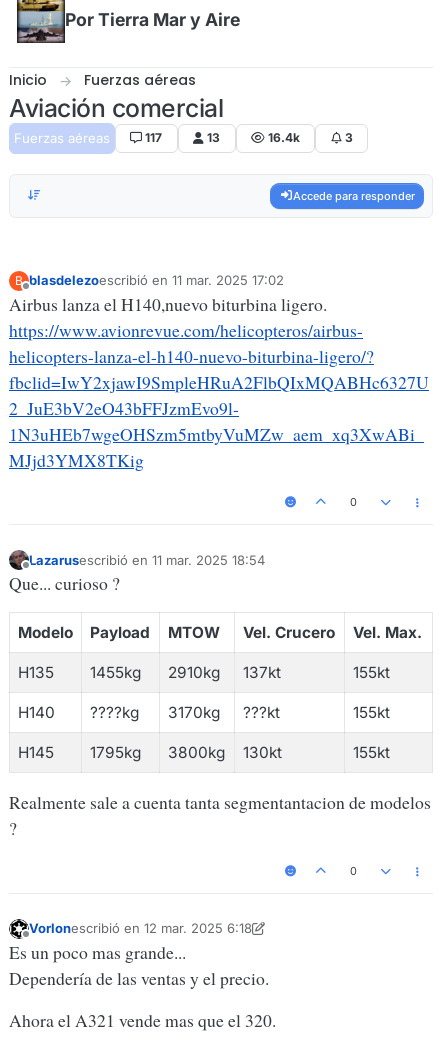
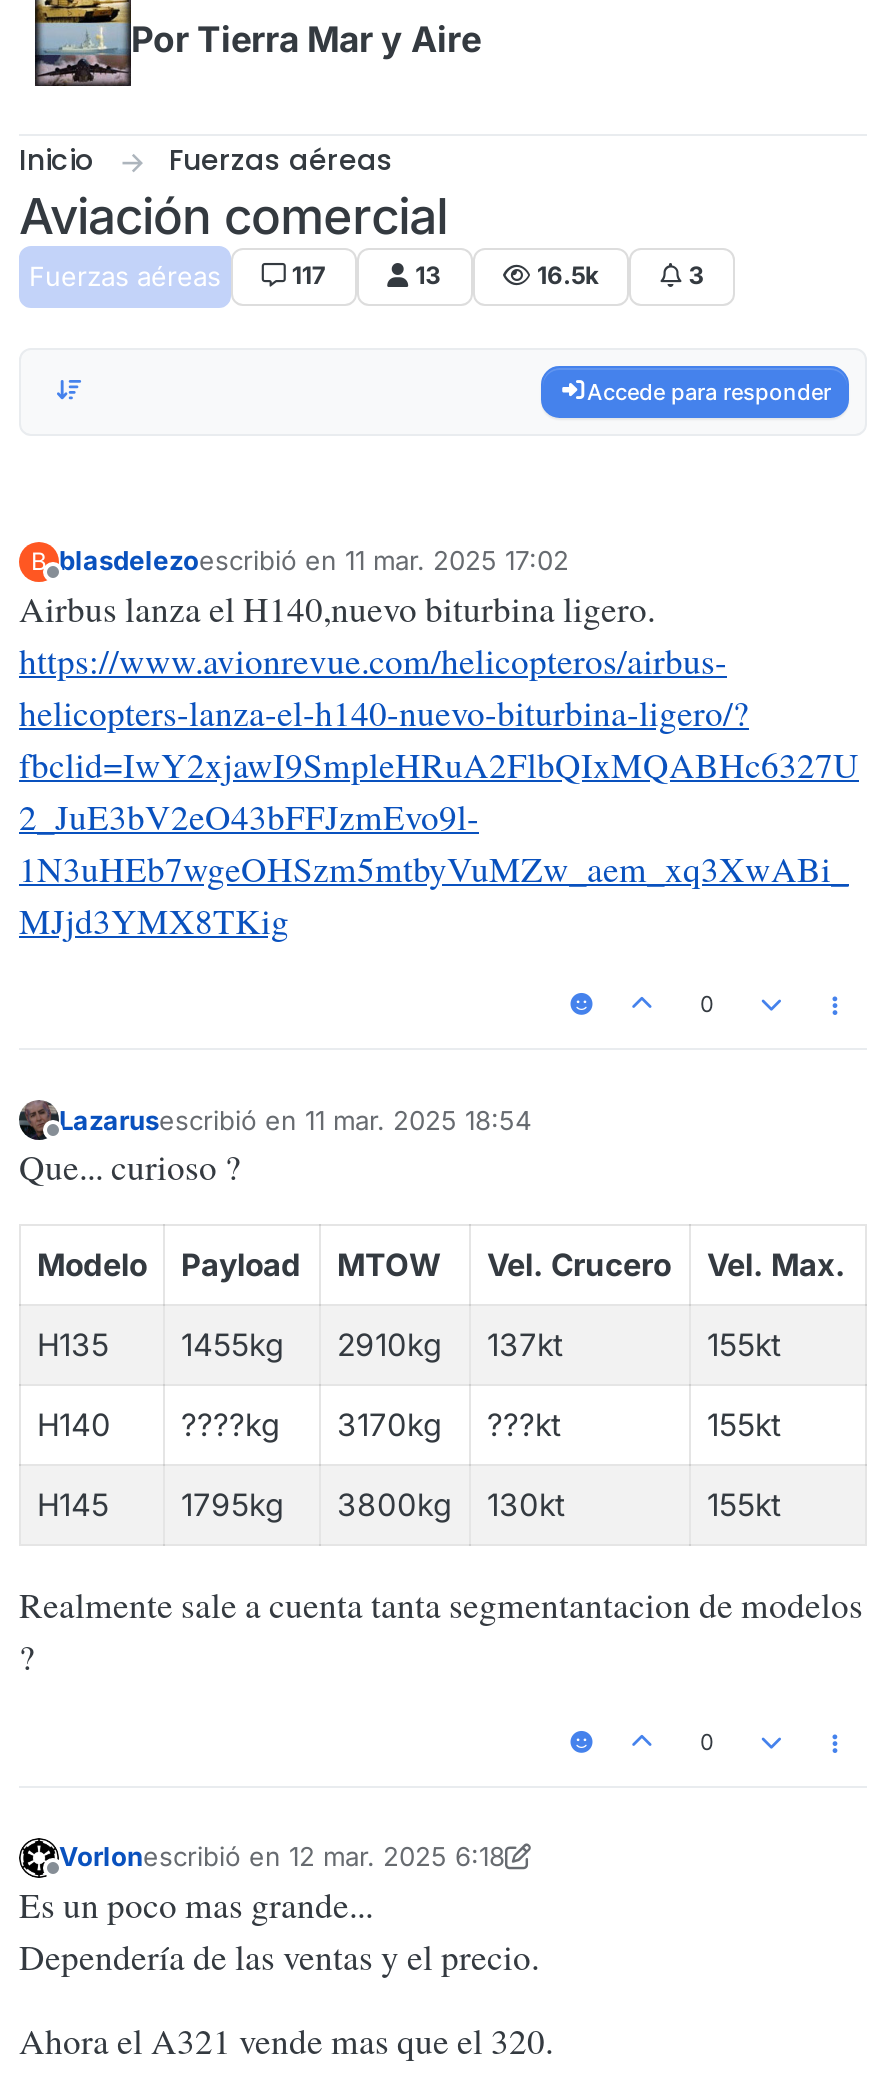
- 16.4k
+ 16.5k
